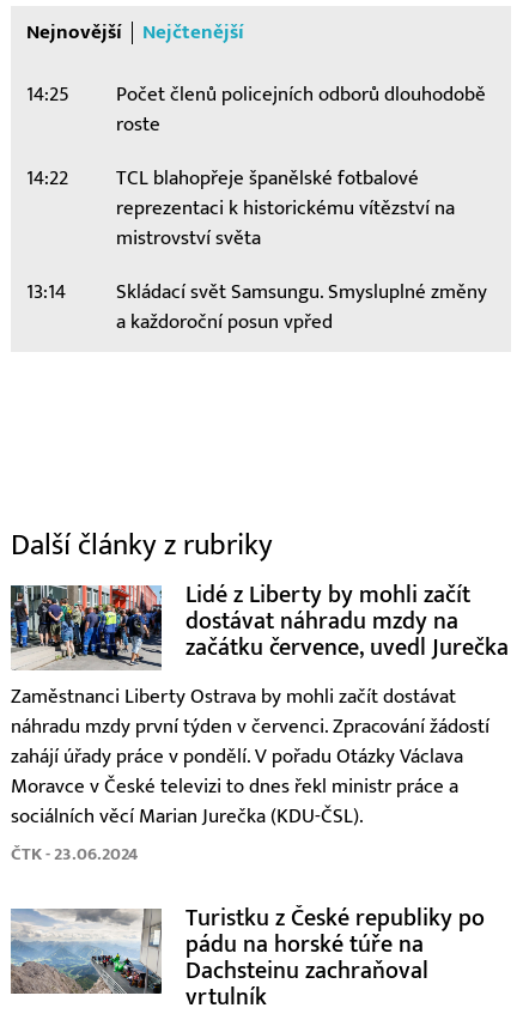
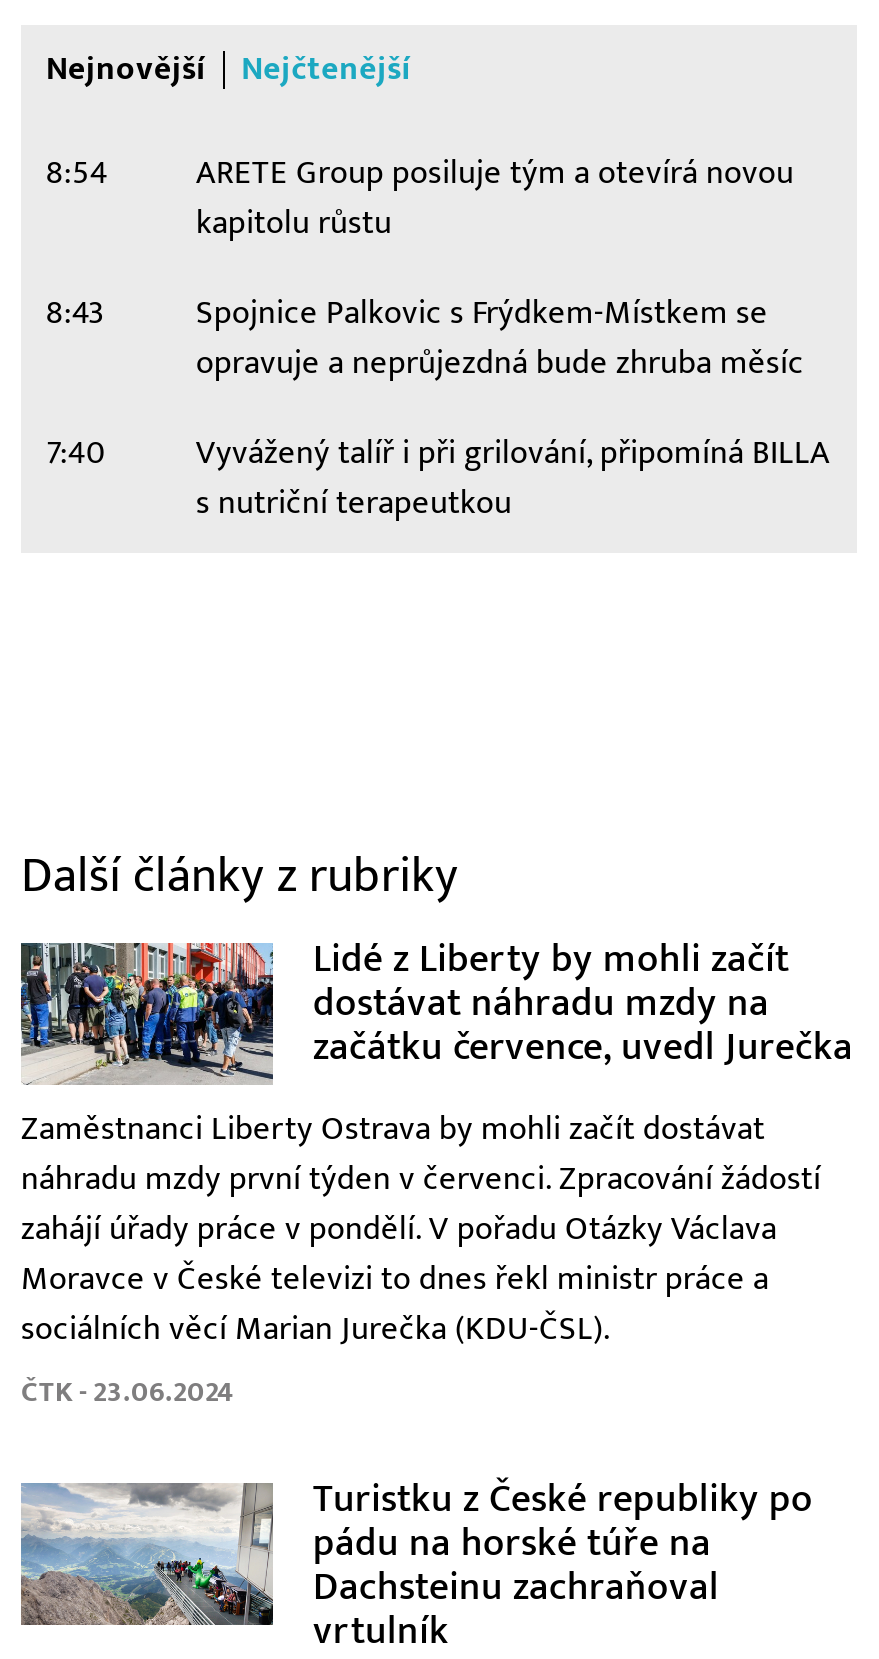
- 14:25
- Počet členů policejních odborů dlouhodobě
- roste
+ 8:54
+ ARETE Group posiluje tým a otevírá novou
+ kapitolu růstu

- 14:22
- TCL blahopřeje španělské fotbalové
- reprezentaci k historickému vítězství na
- mistrovství světa
+ 8:43
+ Spojnice Palkovic s Frýdkem-Místkem se
+ opravuje a neprůjezdná bude zhruba měsíc

- 13:14
- Skládací svět Samsungu. Smysluplné změny
- a každoroční posun vpřed
+ 7:40
+ Vyvážený talíř i při grilování, připomíná BILLA
+ s nutriční terapeutkou
